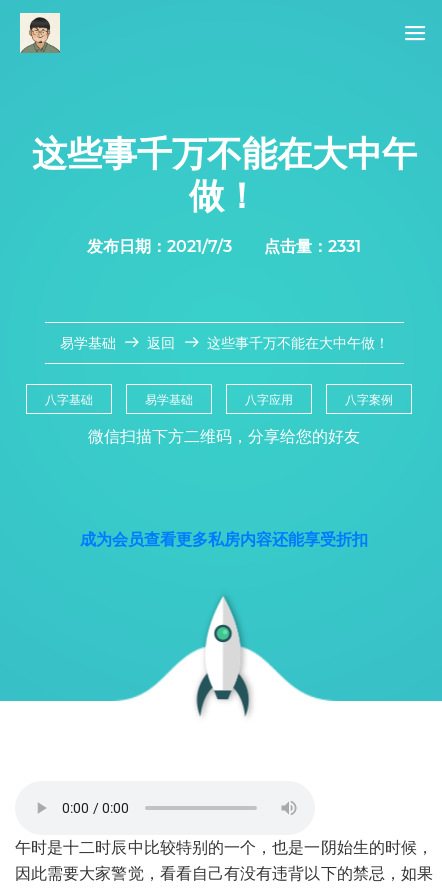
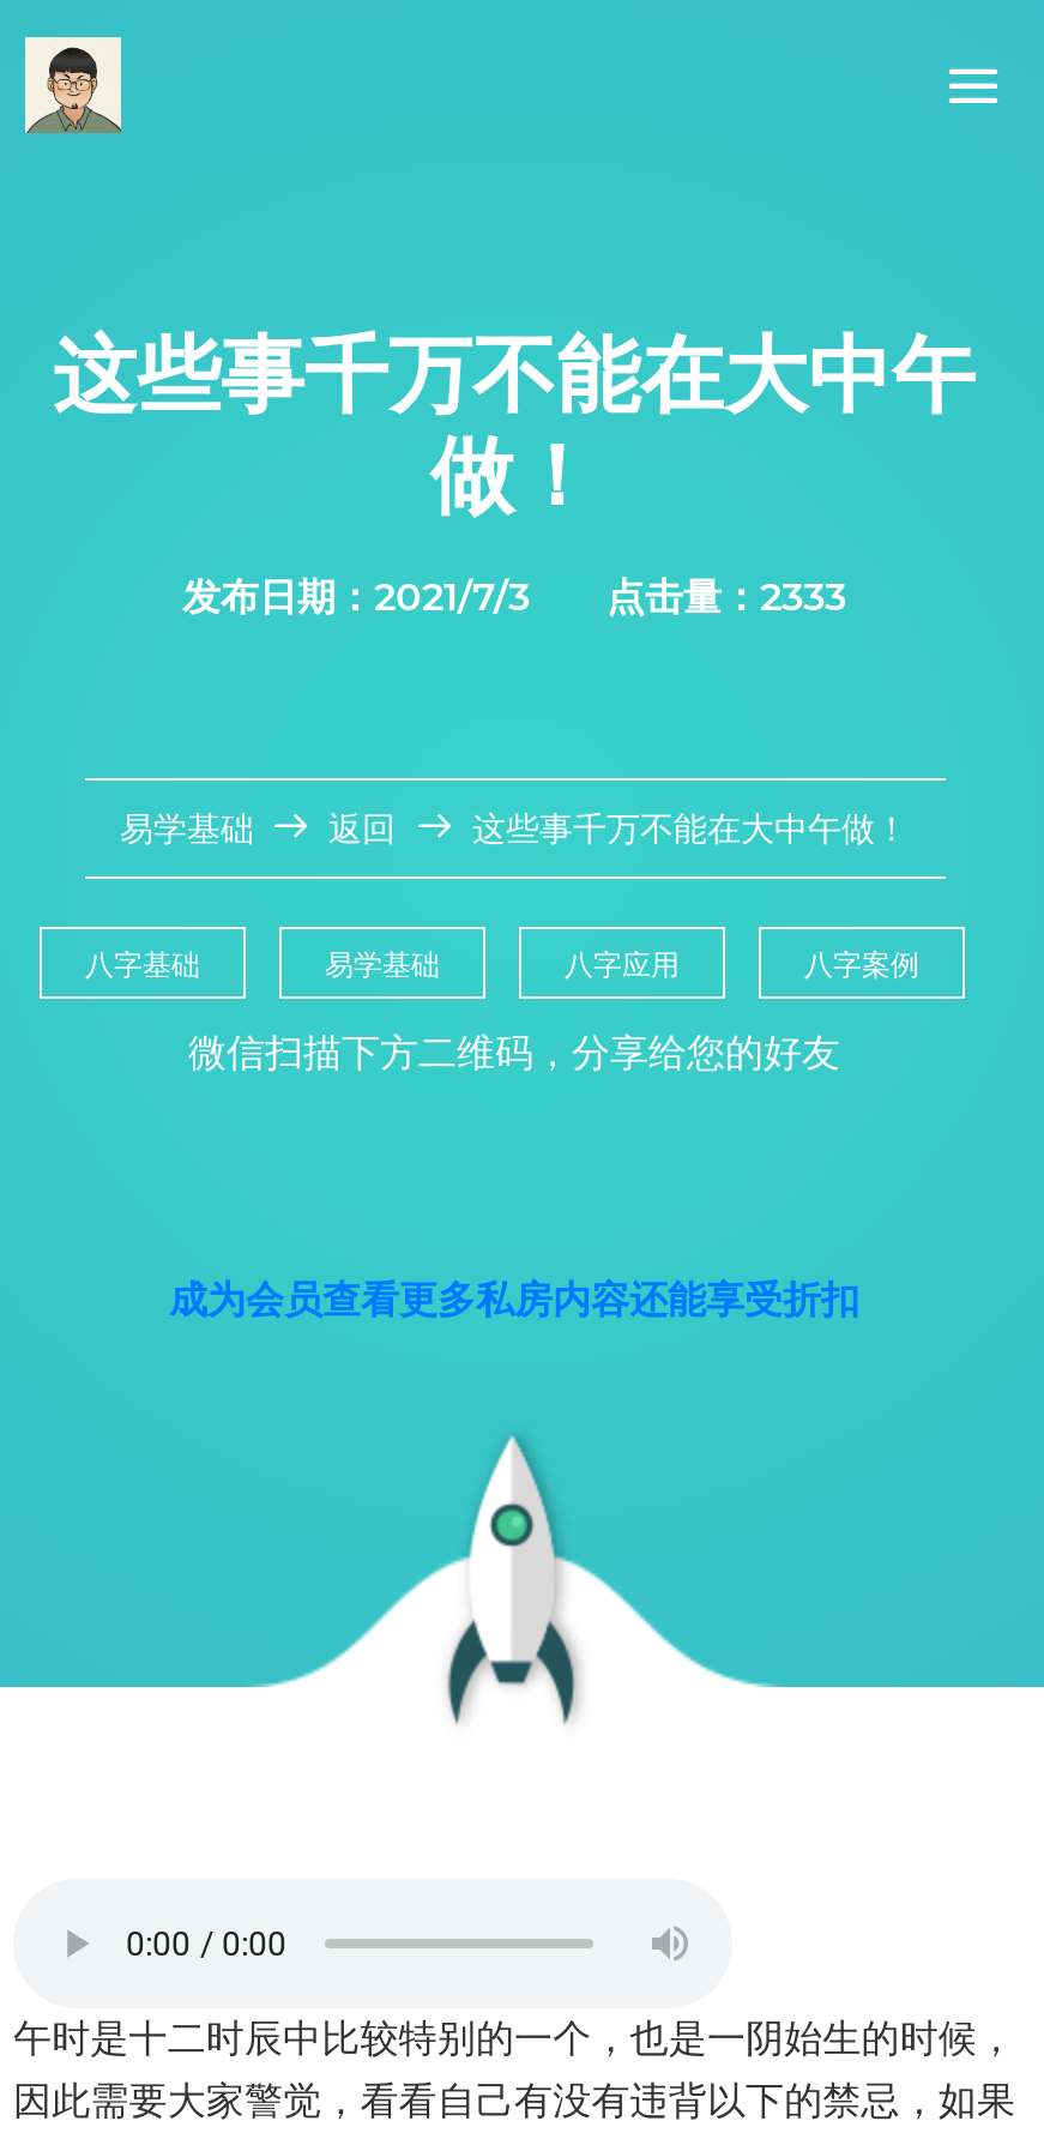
- 发布日期：2021/7/3 点击量：2331
+ 发布日期：2021/7/3 点击量：2333
